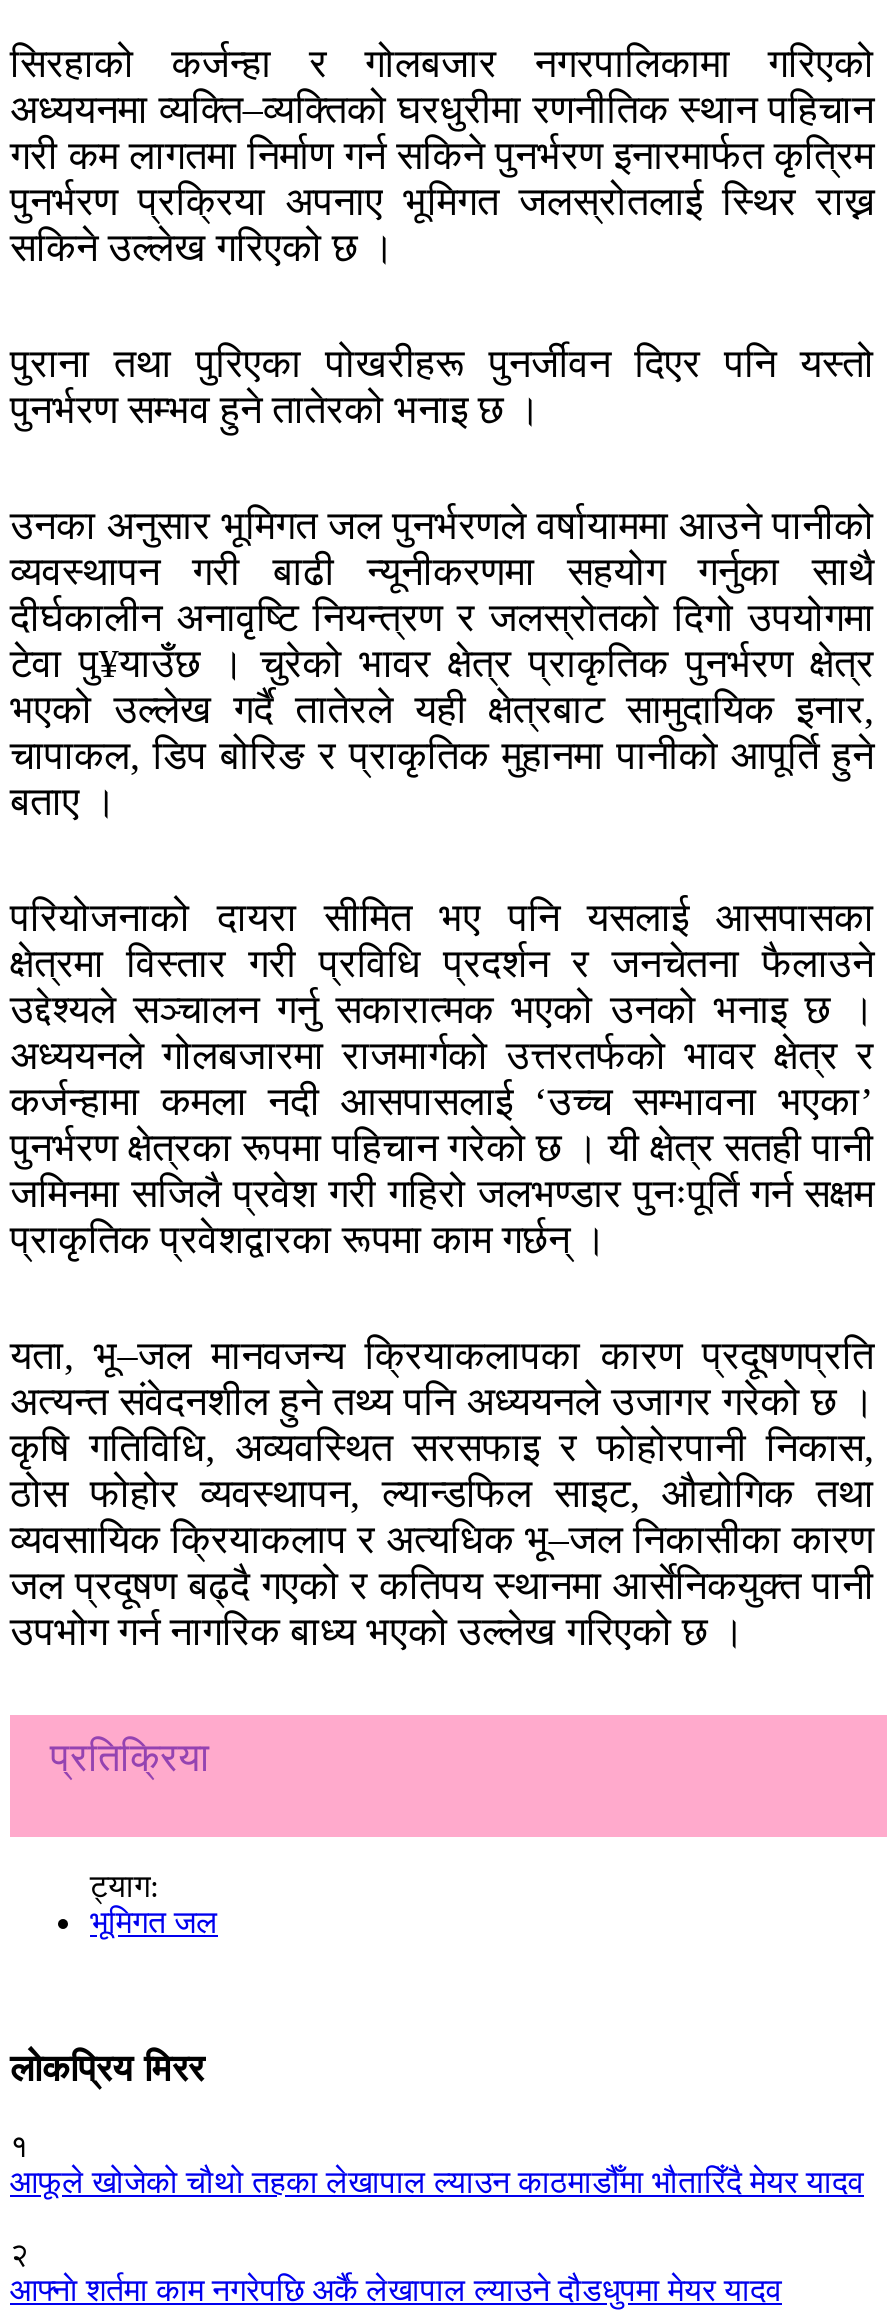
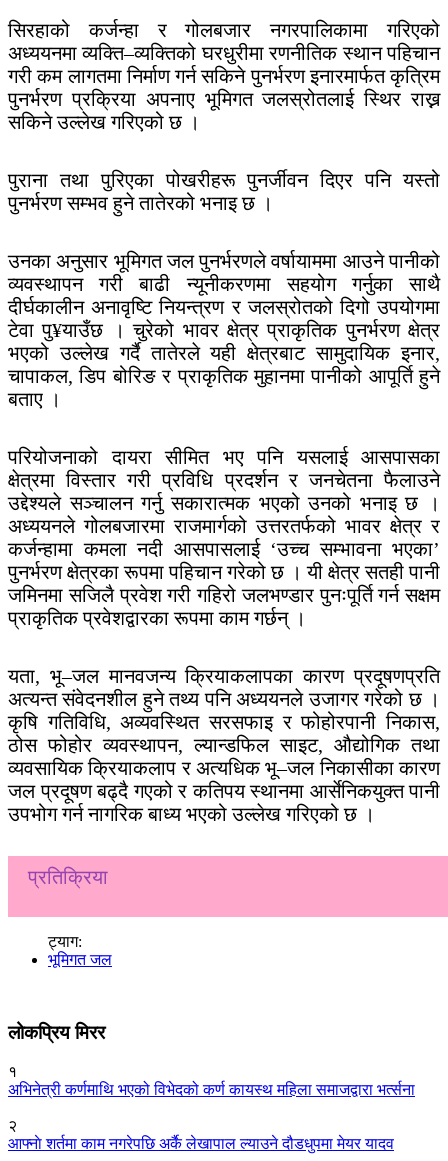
- आफूले खोजेको चौथो तहका लेखापाल ल्याउन काठमाडौँमा भौतारिँदै मेयर यादव
+ अभिनेत्री कर्णमाथि भएको विभेदको कर्ण कायस्थ महिला समाजद्वारा भर्त्सना
